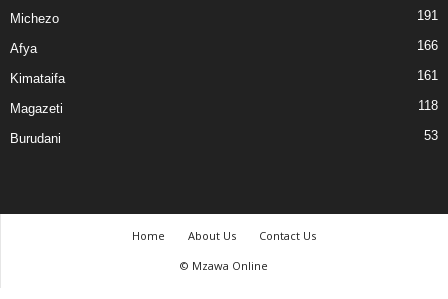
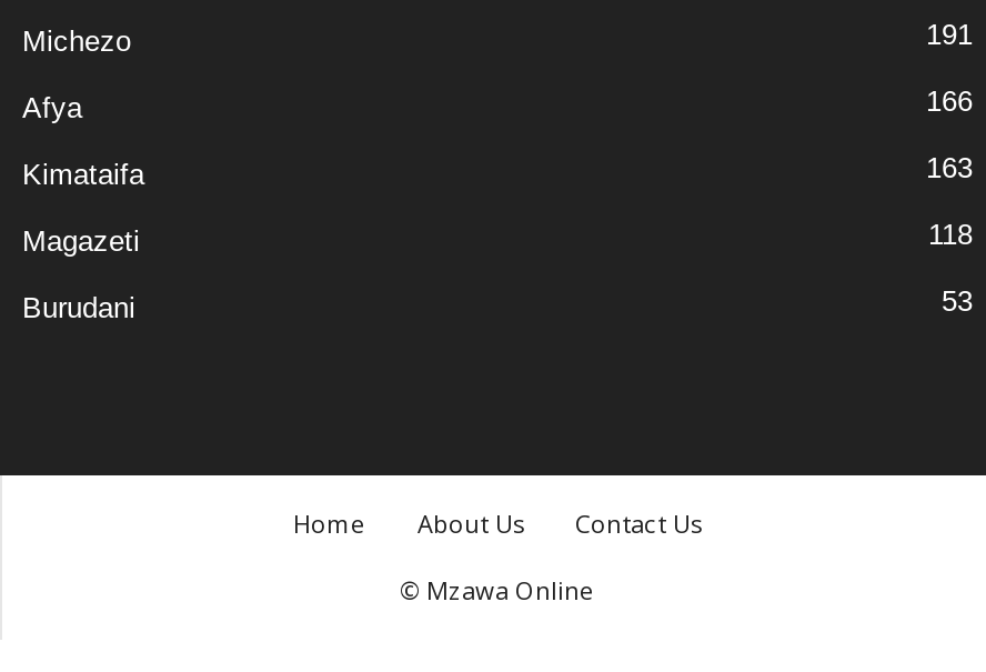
- 161
+ 163
